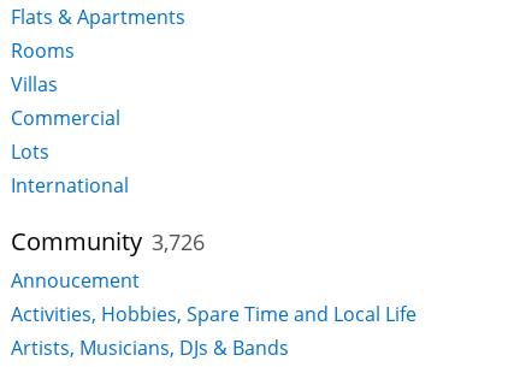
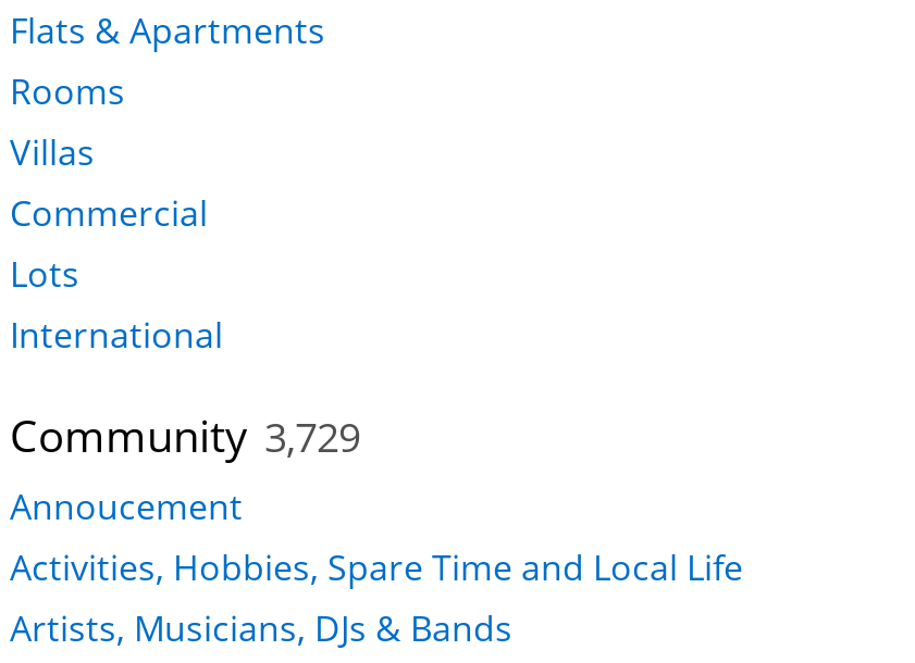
- Community 3,726
+ Community 3,729
